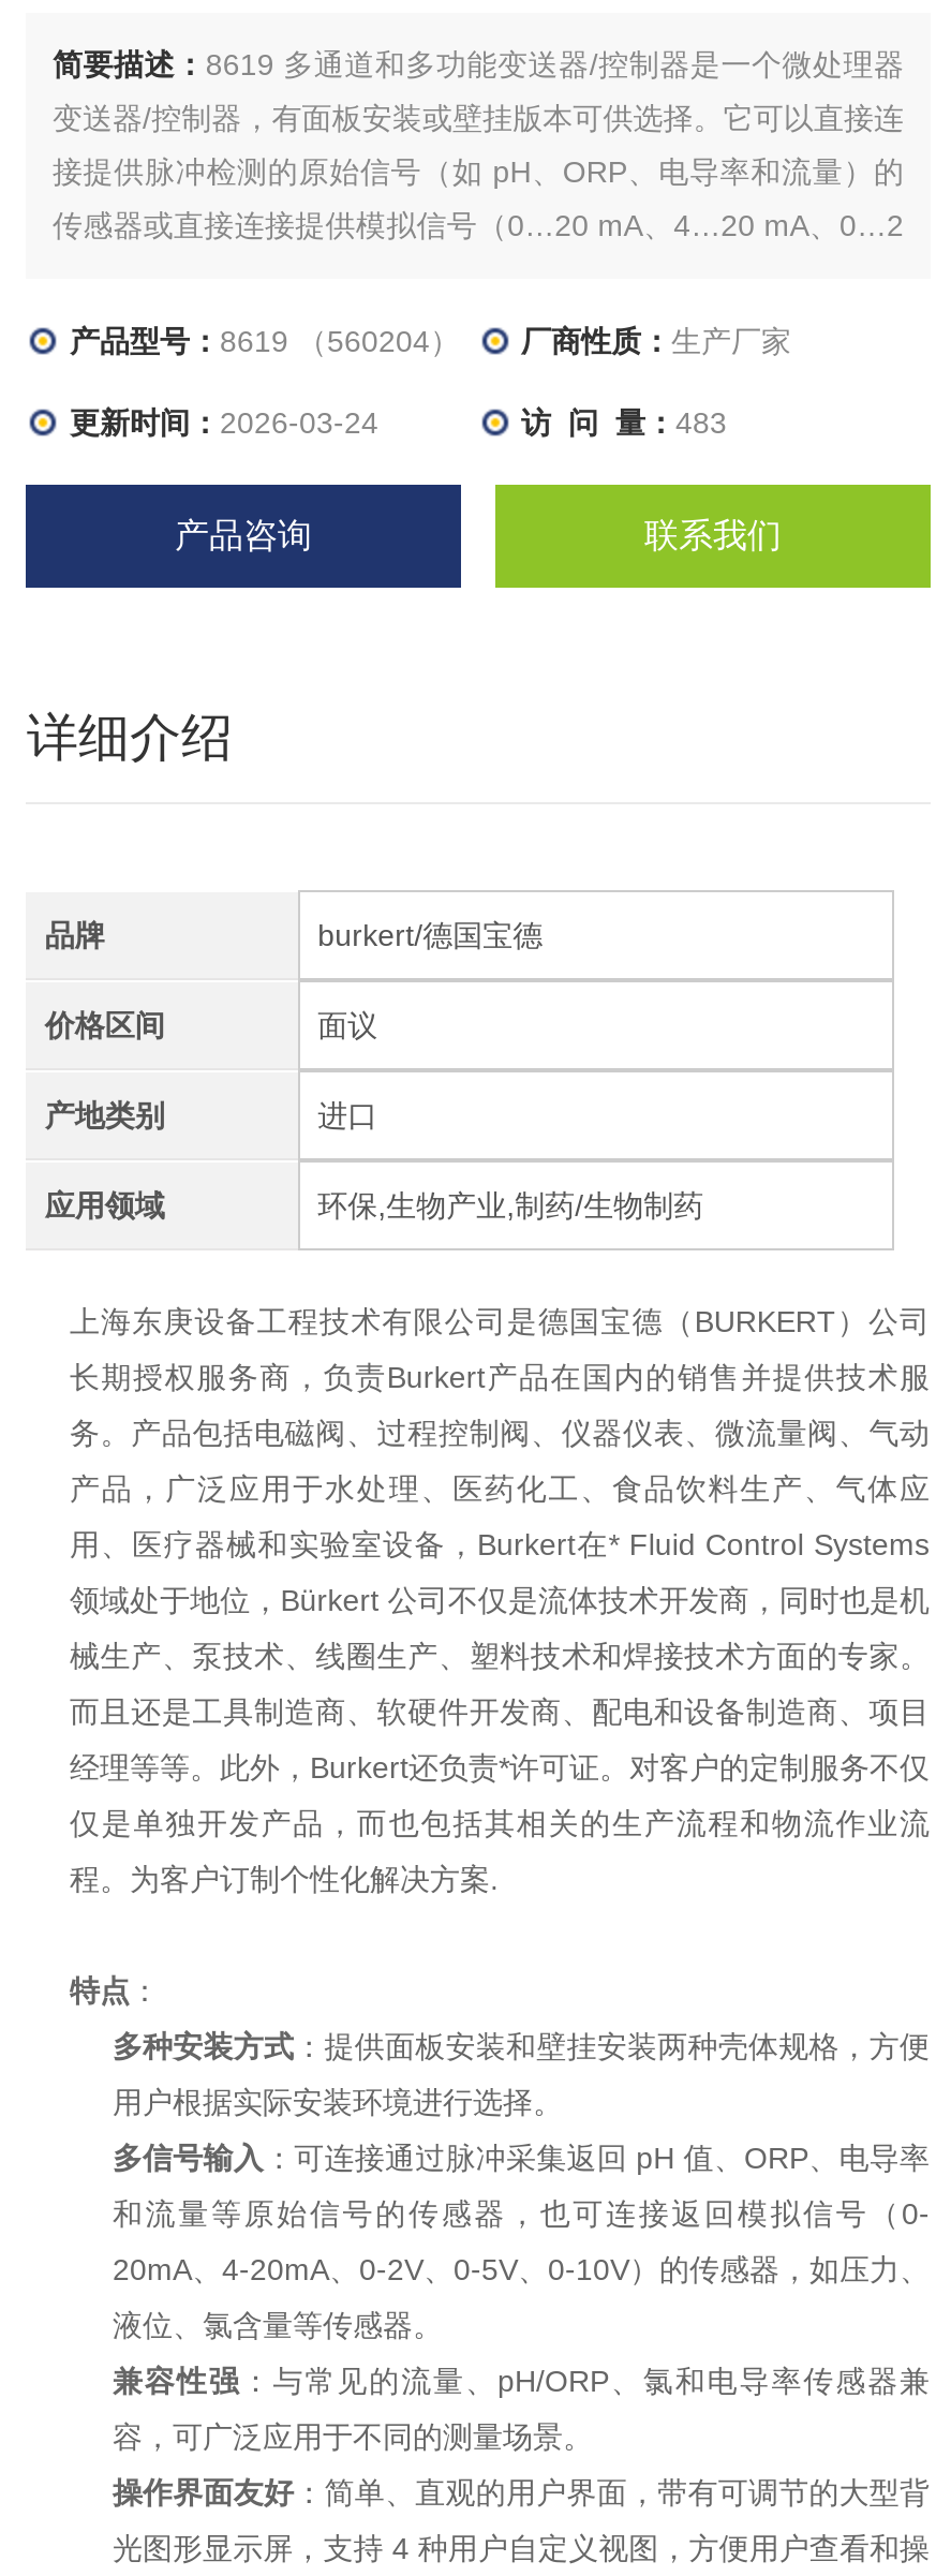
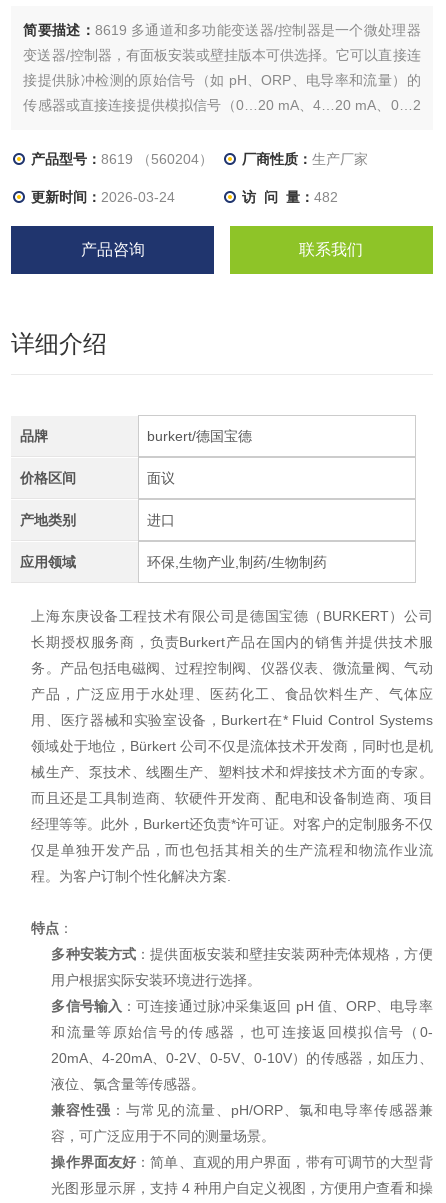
- 访 问 量：483
+ 访 问 量：482
